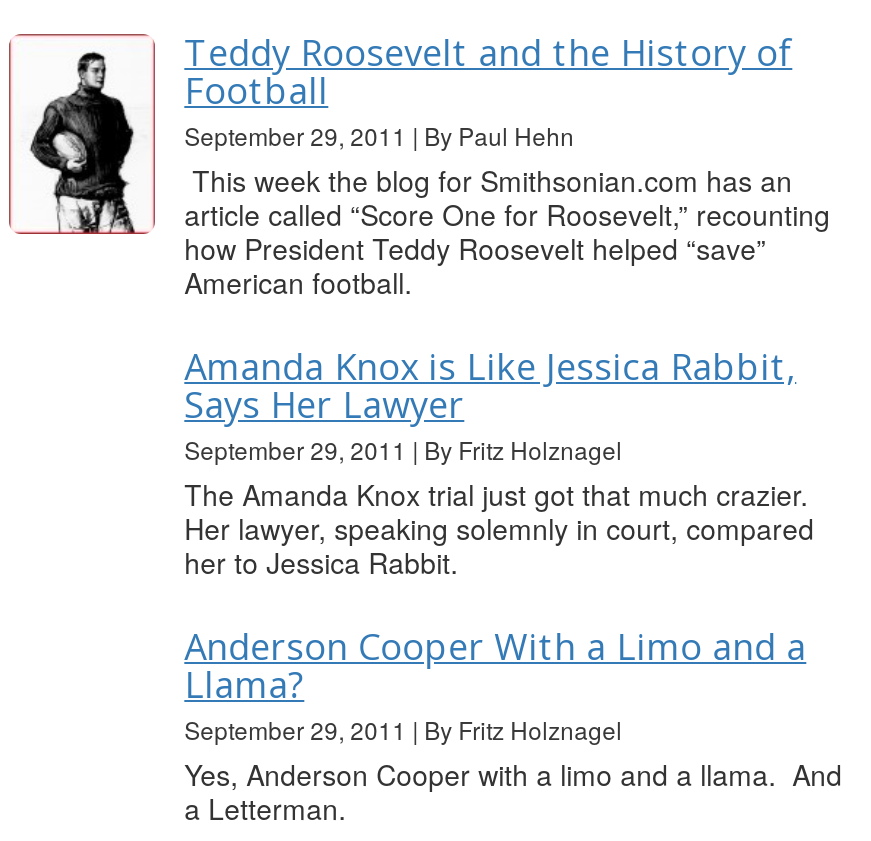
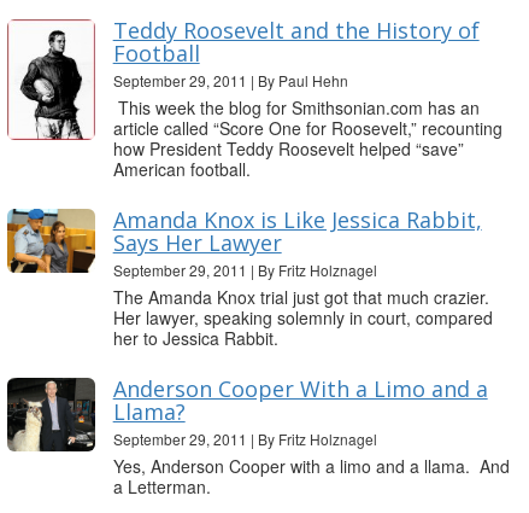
+ [image]

+ [image]
